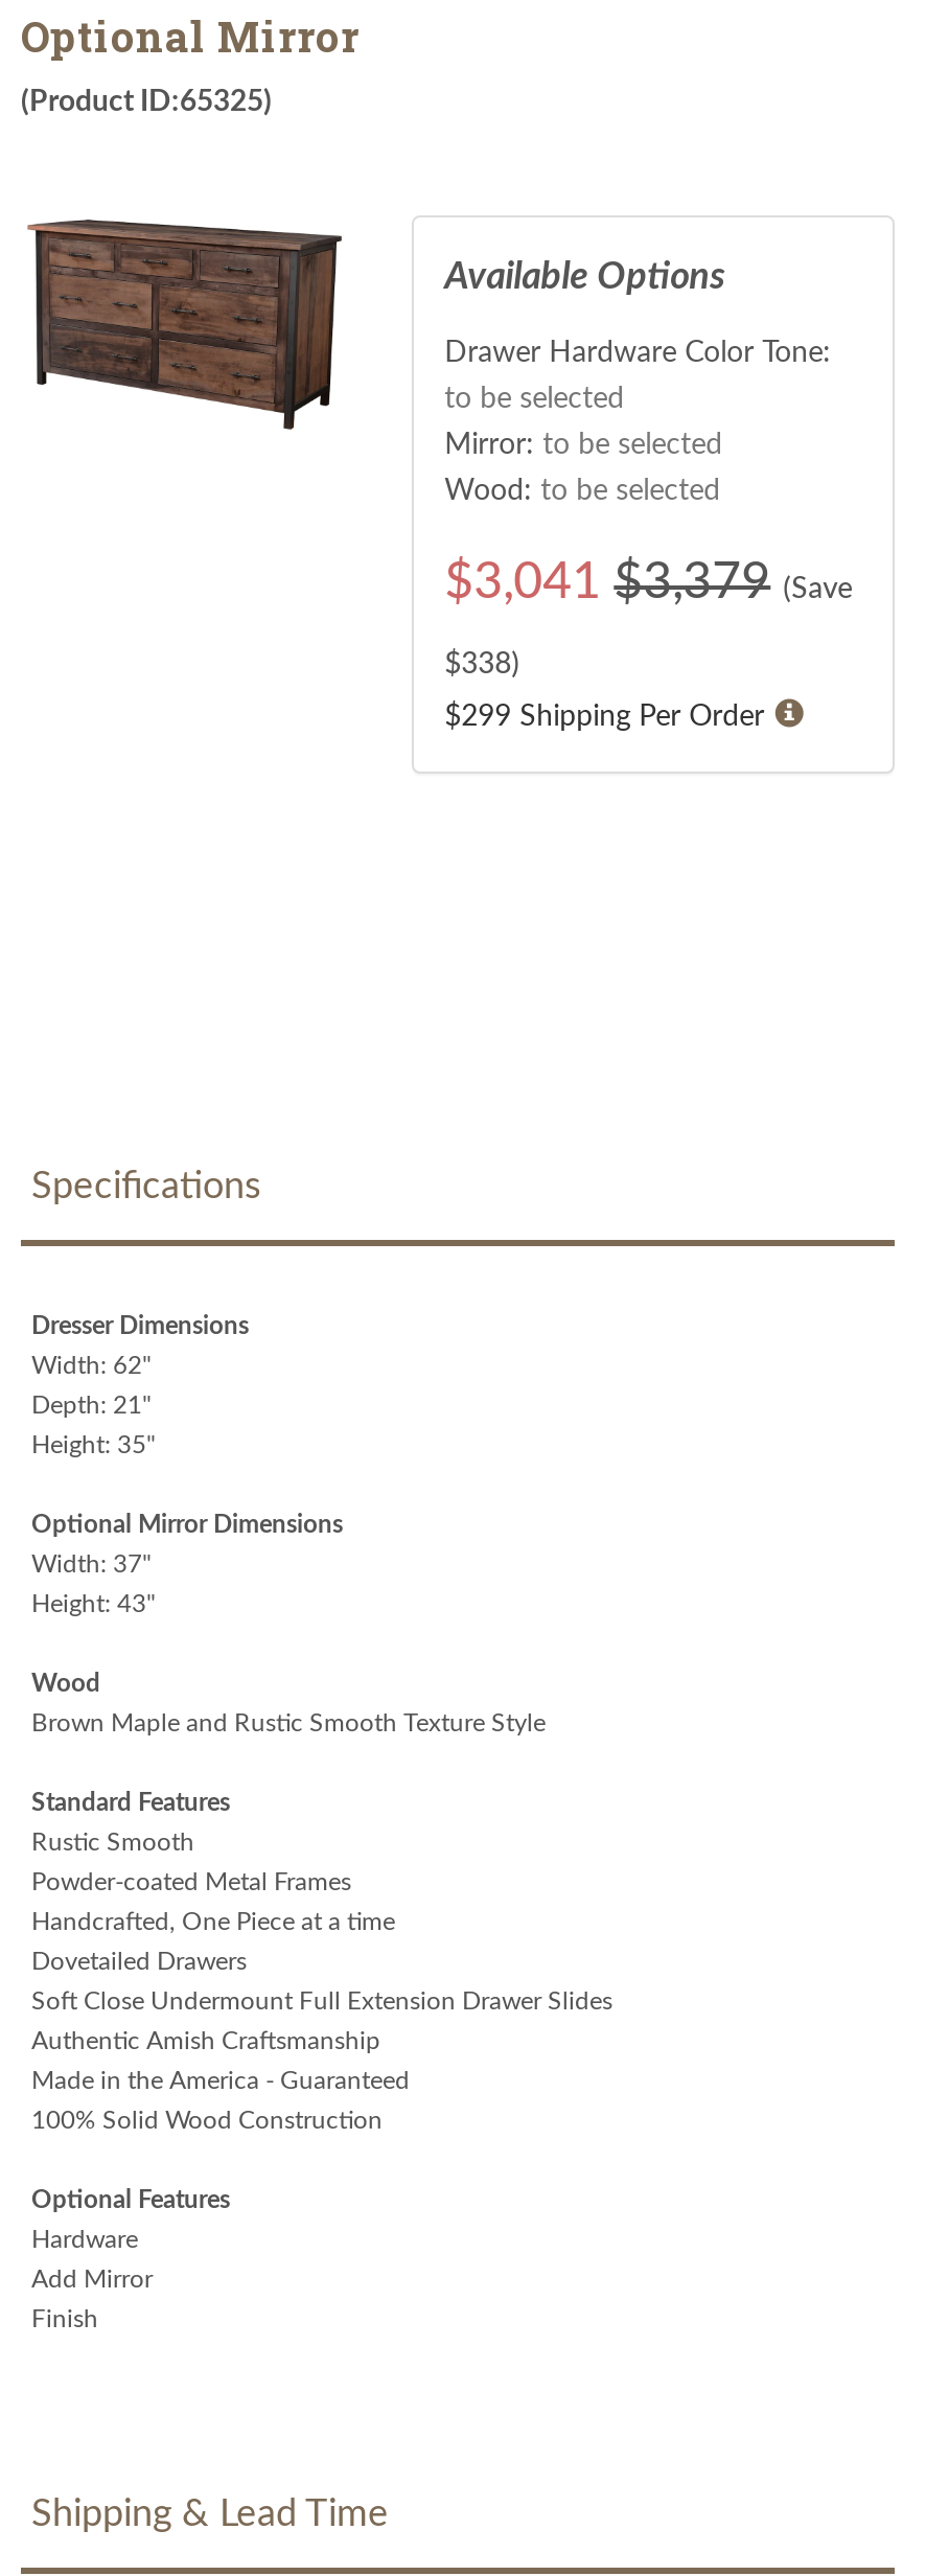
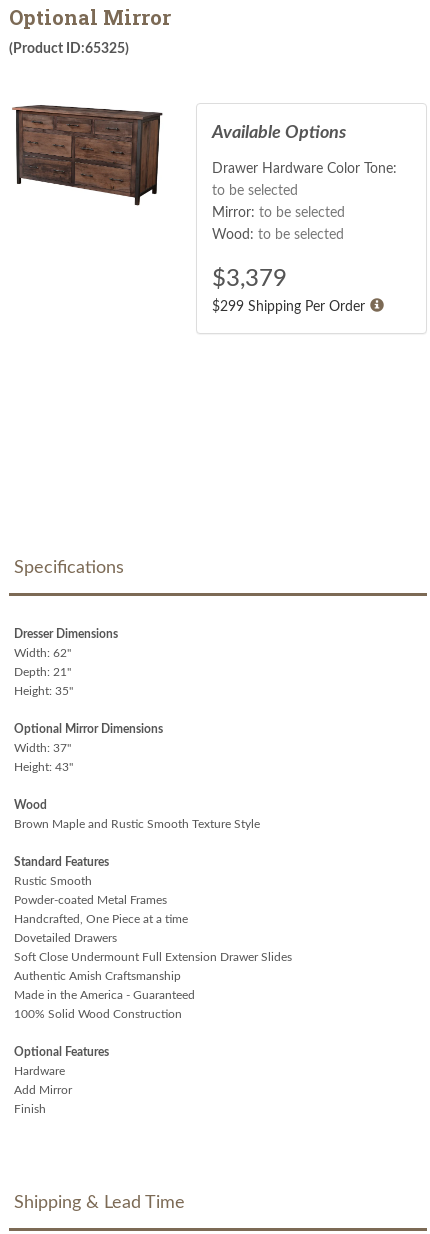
- $3,041 $3,379 (Save
- $338)
+ $3,379

moved up: $299 Shipping Per Order
